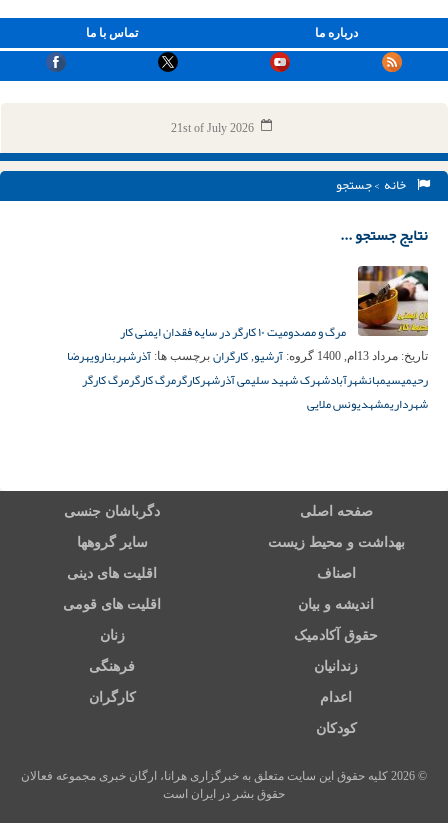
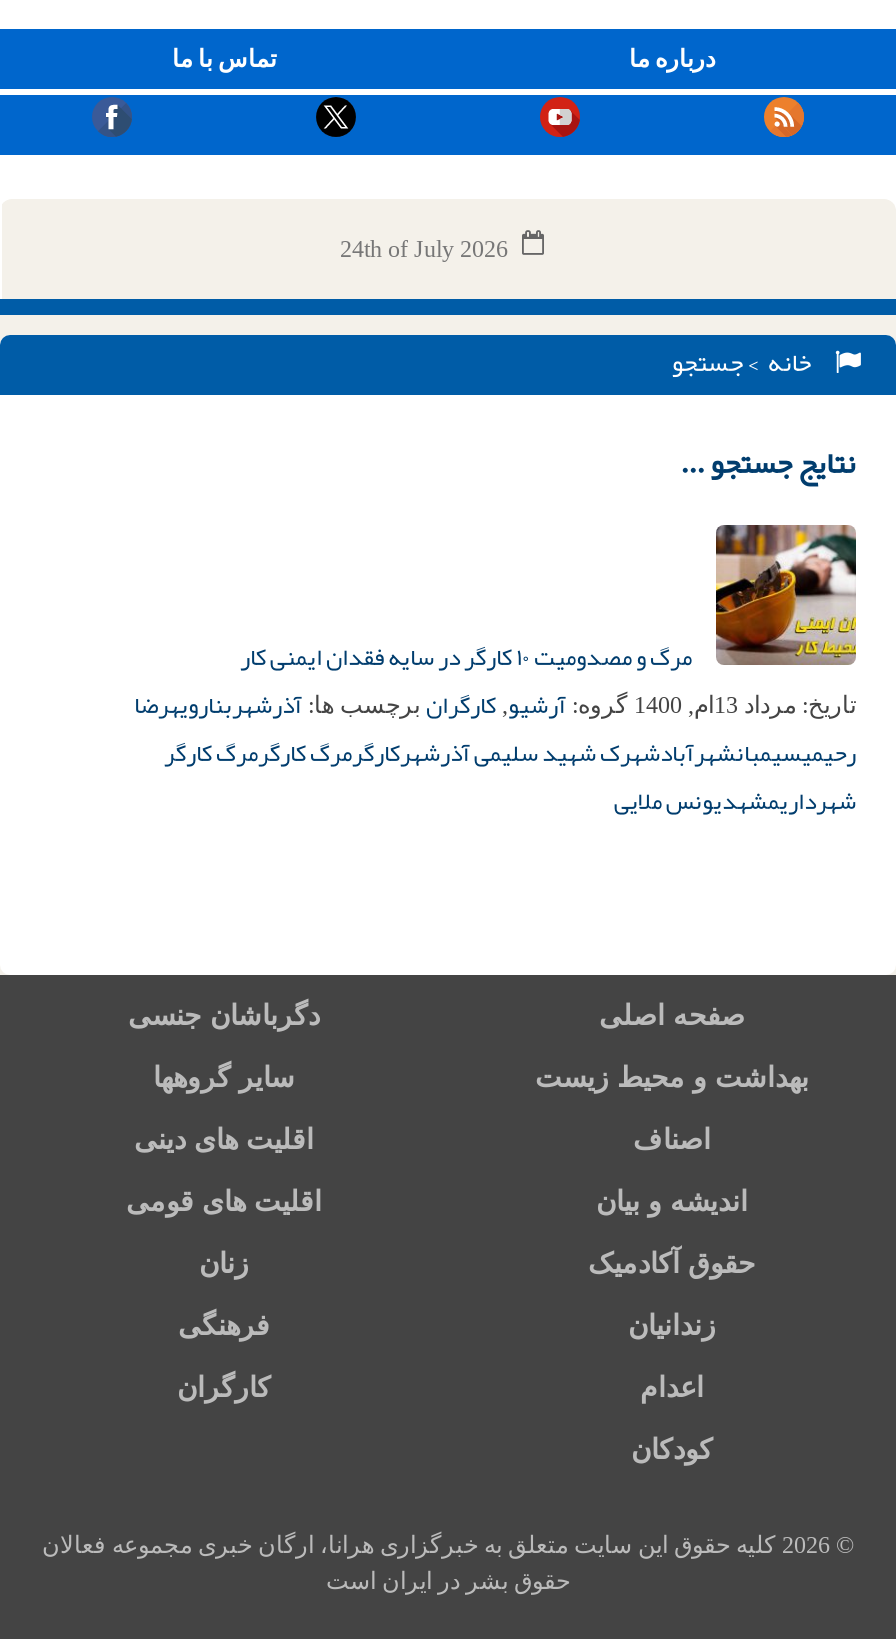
- 21st of July 2026
+ 24th of July 2026
